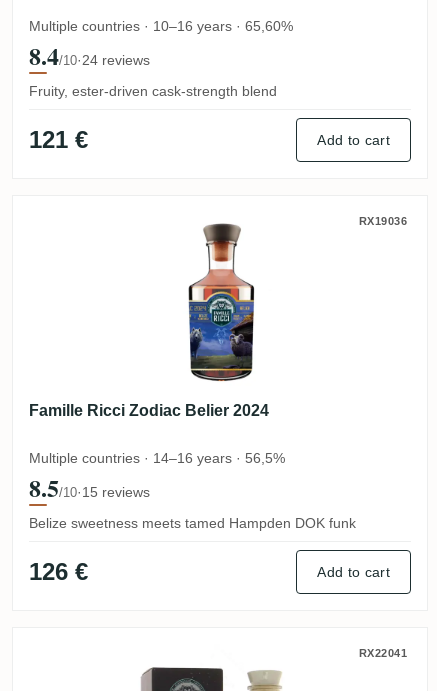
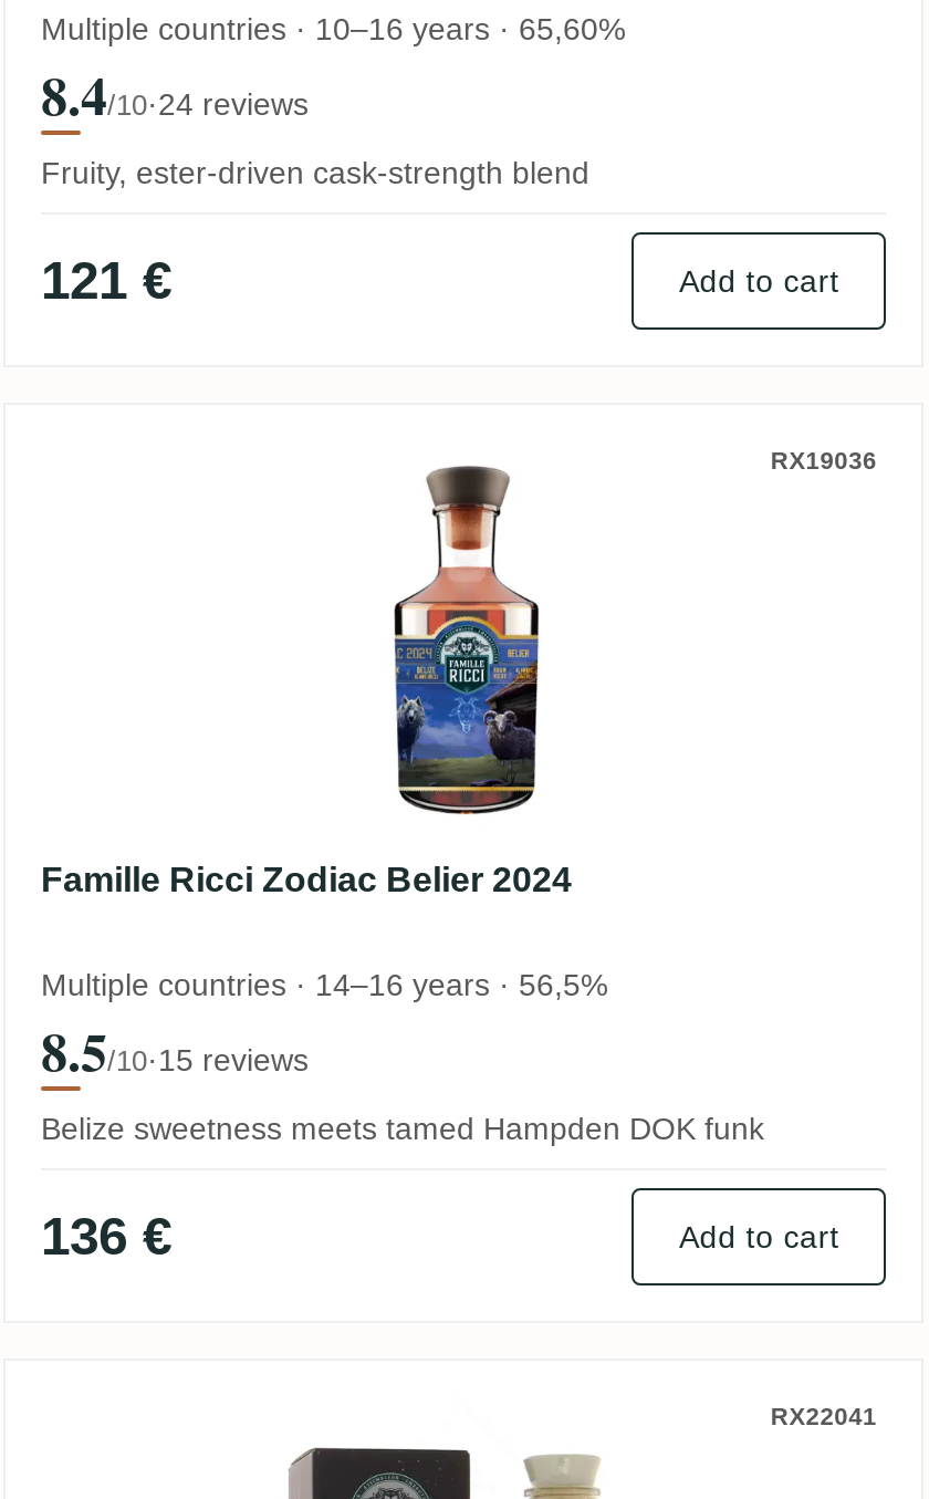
- 126 €
+ 136 €
